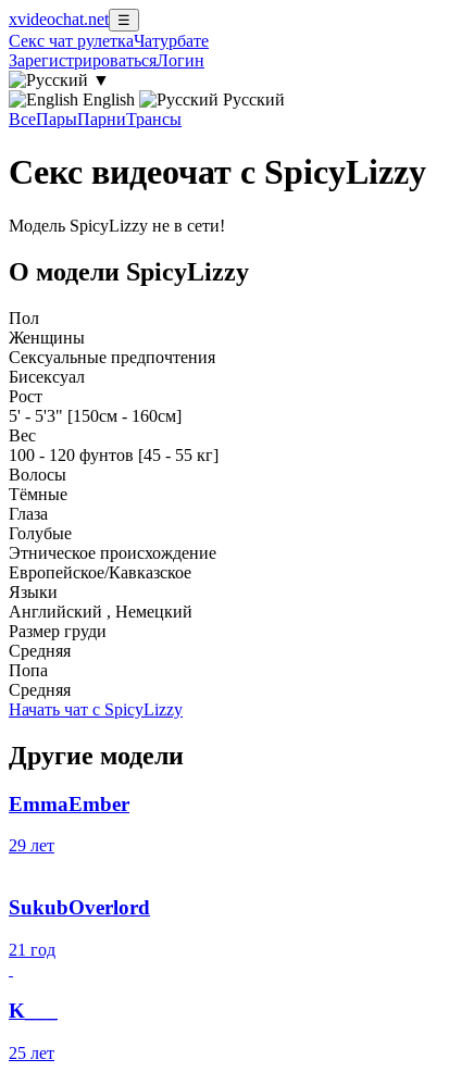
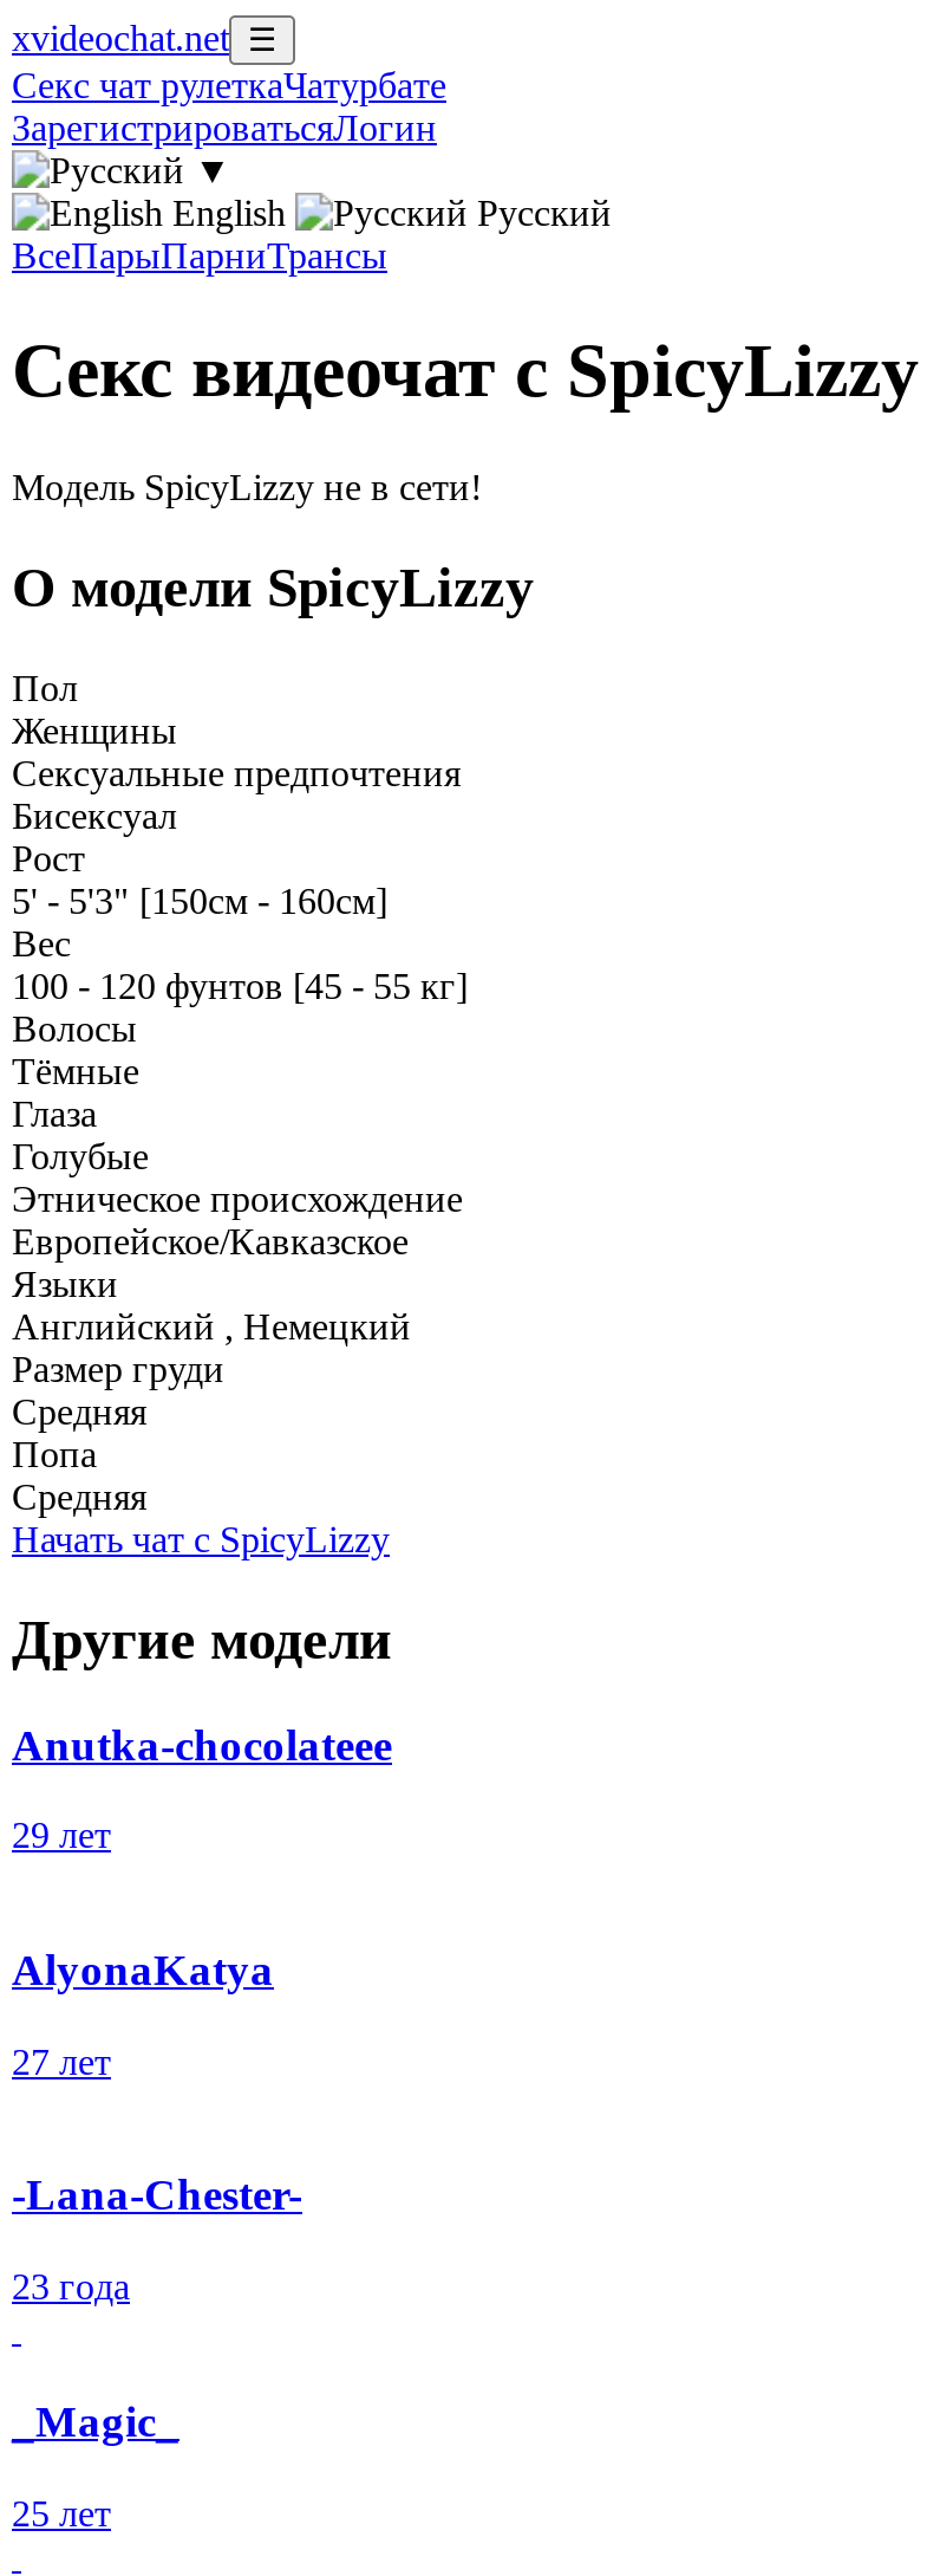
- EmmaEmber
+ Anutka-chocolateee

- SukubOverlord
- 21 год
- K___
+ AlyonaKatya
+ 27 лет
+ -Lana-Chester-
+ 23 года
+ _Magic_
